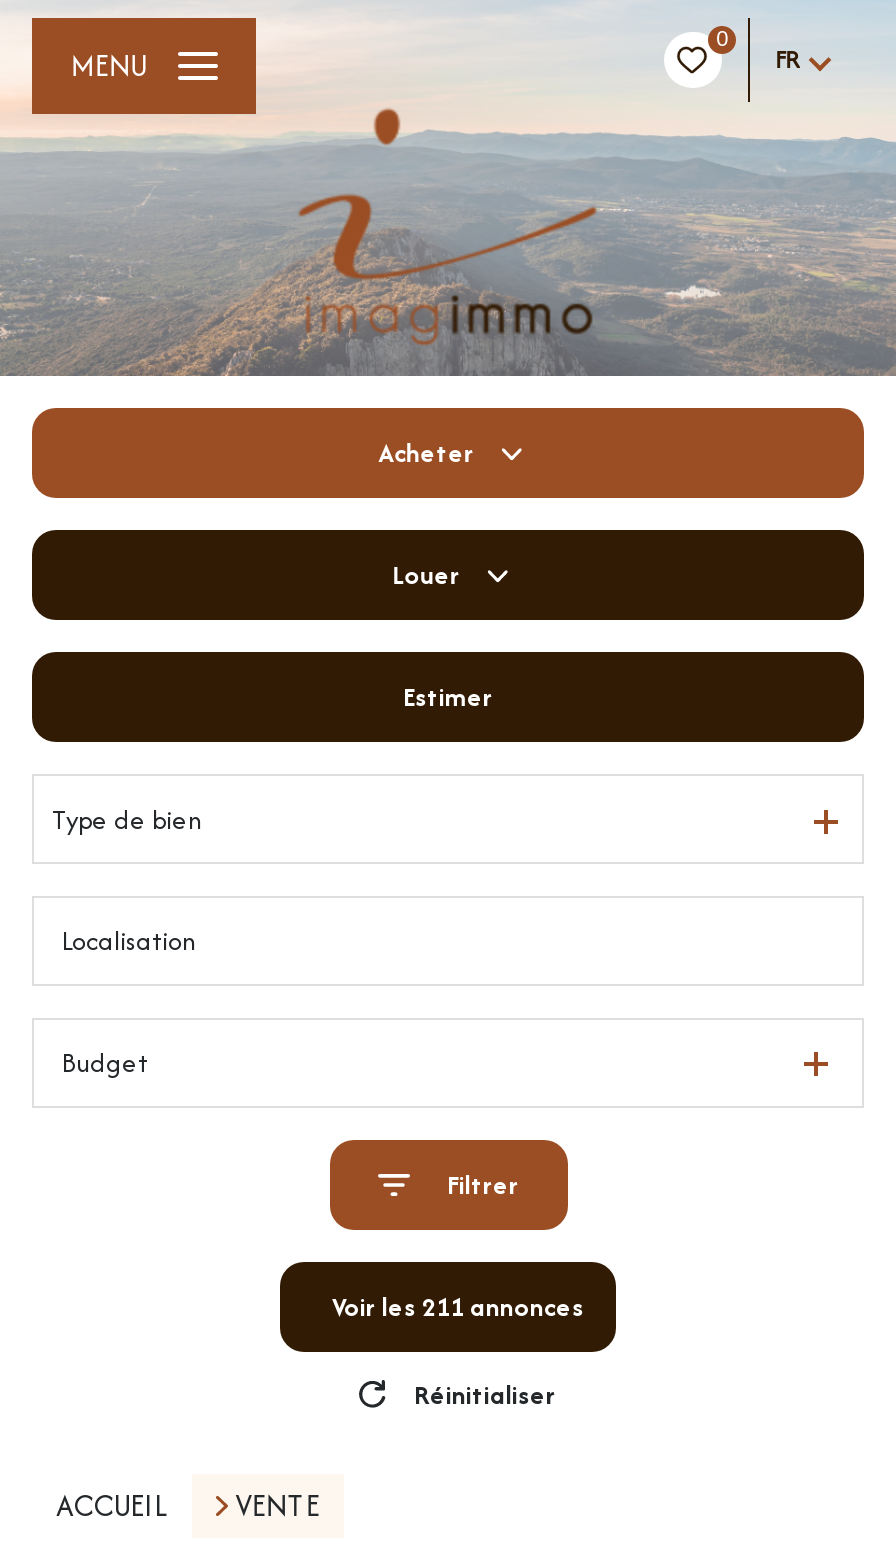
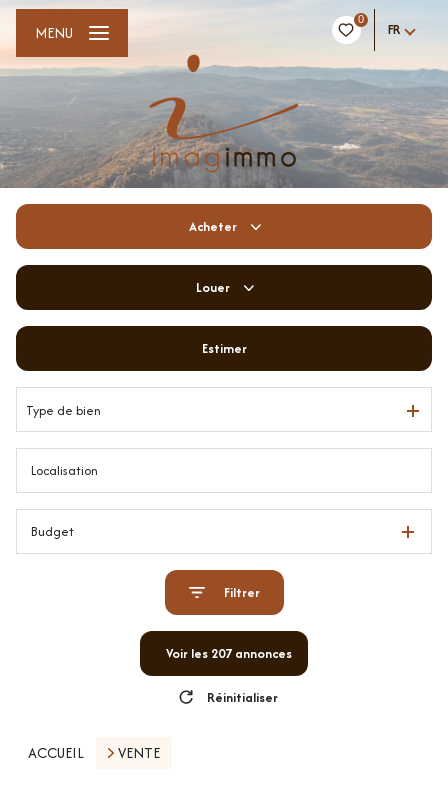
- Voir les 211 annonces
+ Voir les 207 annonces
